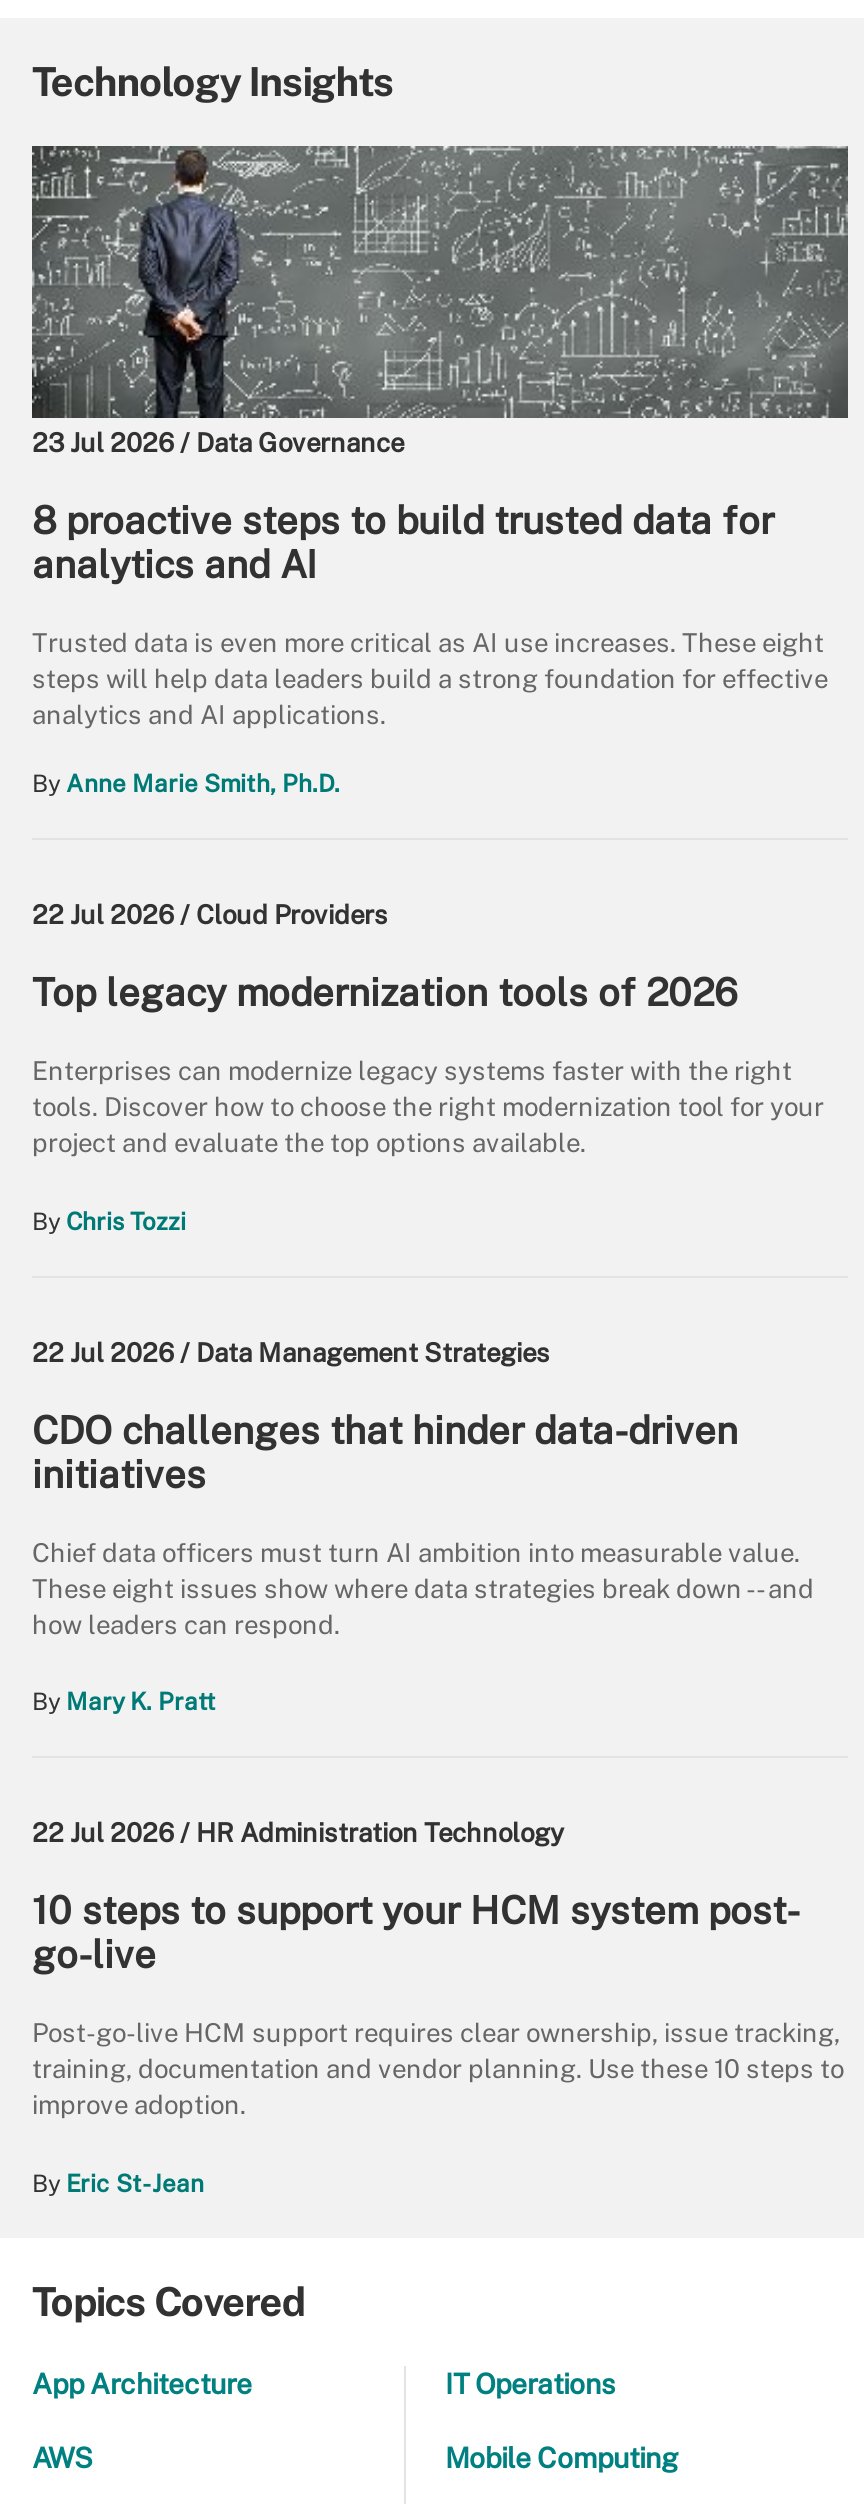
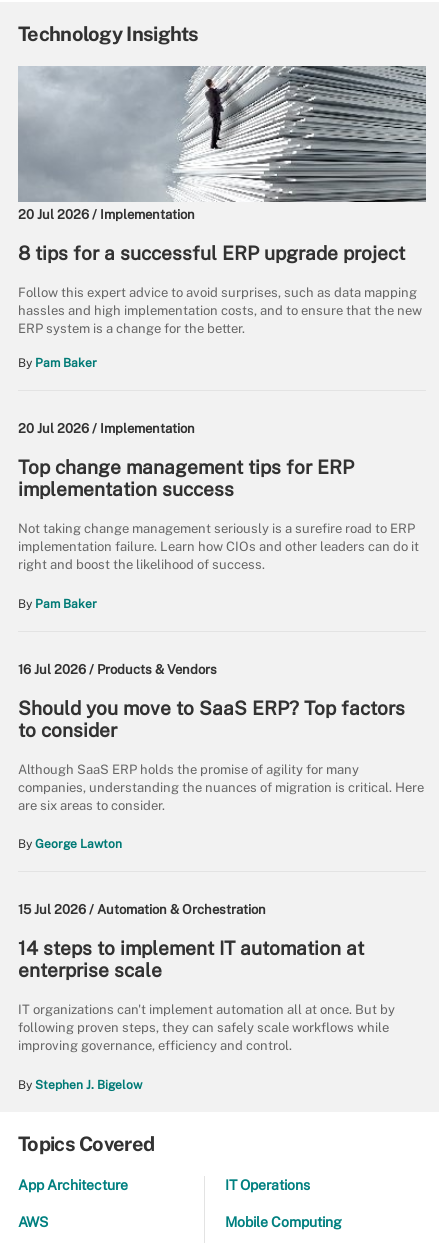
- [image]
- 23 Jul 2026 / Data Governance
+ [image]
+ 20 Jul 2026 / Implementation

- 8 proactive steps to build trusted data for
- analytics and AI
+ 8 tips for a successful ERP upgrade project

- Trusted data is even more critical as AI use increases. These eight
- steps will help data leaders build a strong foundation for effective
- analytics and AI applications.
+ Follow this expert advice to avoid surprises, such as data mapping
+ hassles and high implementation costs, and to ensure that the new
+ ERP system is a change for the better.

- By Anne Marie Smith, Ph.D.
+ By Pam Baker

- 22 Jul 2026 / Cloud Providers
+ 20 Jul 2026 / Implementation

- Top legacy modernization tools of 2026
+ Top change management tips for ERP
+ implementation success

- Enterprises can modernize legacy systems faster with the right
- tools. Discover how to choose the right modernization tool for your
- project and evaluate the top options available.
+ Not taking change management seriously is a surefire road to ERP
+ implementation failure. Learn how CIOs and other leaders can do it
+ right and boost the likelihood of success.

- By Chris Tozzi
+ By Pam Baker

- 22 Jul 2026 / Data Management Strategies
+ 16 Jul 2026 / Products & Vendors

- CDO challenges that hinder data-driven
- initiatives
+ Should you move to SaaS ERP? Top factors
+ to consider

- Chief data officers must turn AI ambition into measurable value.
- These eight issues show where data strategies break down -- and
- how leaders can respond.
+ Although SaaS ERP holds the promise of agility for many
+ companies, understanding the nuances of migration is critical. Here
+ are six areas to consider.

- By Mary K. Pratt
+ By George Lawton

- 22 Jul 2026 / HR Administration Technology
+ 15 Jul 2026 / Automation & Orchestration

- 10 steps to support your HCM system post-
- go-live
+ 14 steps to implement IT automation at
+ enterprise scale

- Post-go-live HCM support requires clear ownership, issue tracking,
- training, documentation and vendor planning. Use these 10 steps to
- improve adoption.
+ IT organizations can't implement automation all at once. But by
+ following proven steps, they can safely scale workflows while
+ improving governance, efficiency and control.

- By Eric St-Jean
+ By Stephen J. Bigelow
